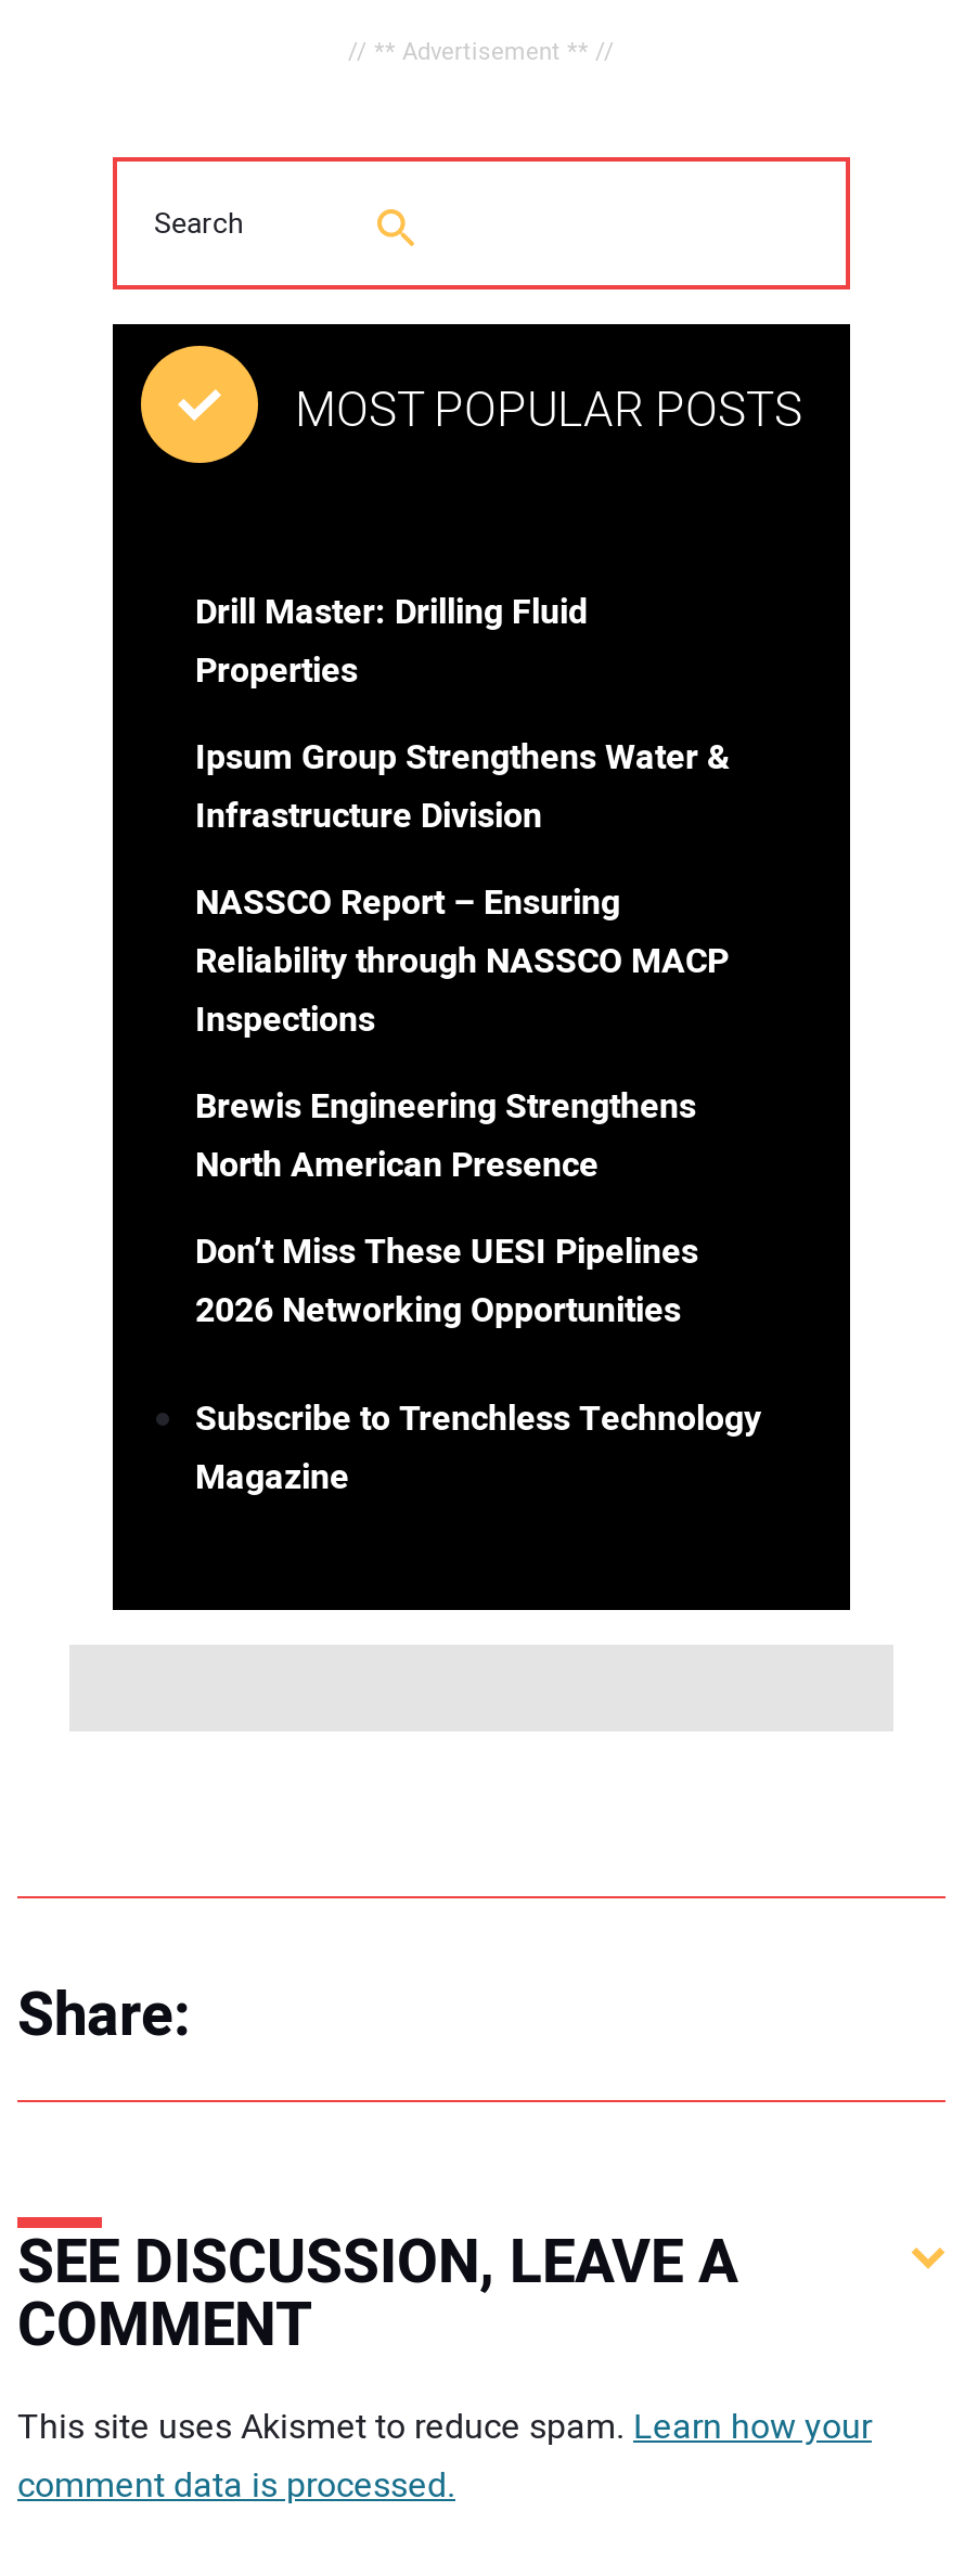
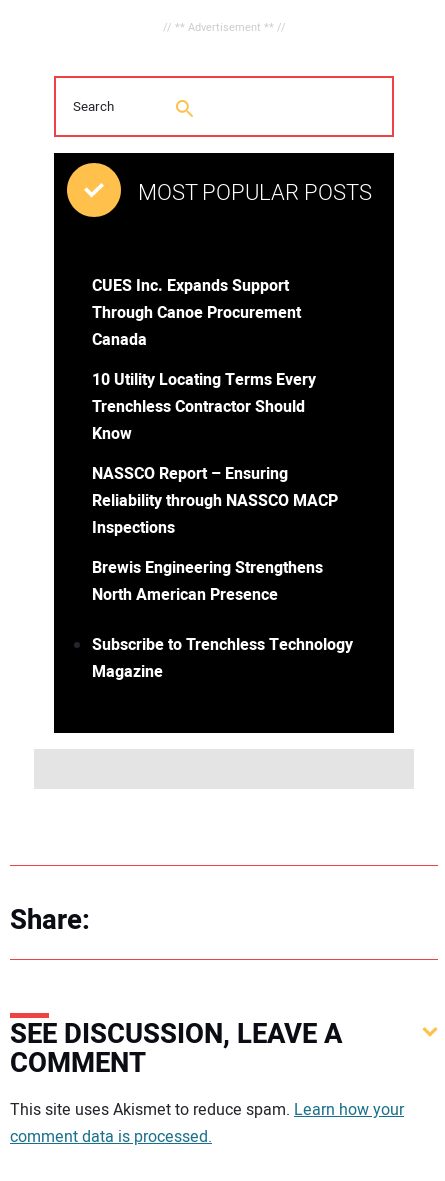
- Drill Master: Drilling Fluid
- Properties
+ CUES Inc. Expands Support
+ Through Canoe Procurement
+ Canada

- Ipsum Group Strengthens Water &
- Infrastructure Division
+ 10 Utility Locating Terms Every
+ Trenchless Contractor Should
+ Know

moved down: NASSCO Report – Ensuring | Reliability through NASSCO MACP | Inspections | Brewis Engineering Strengthens | North American Presence

- Don’t Miss These UESI Pipelines
- 2026 Networking Opportunities
